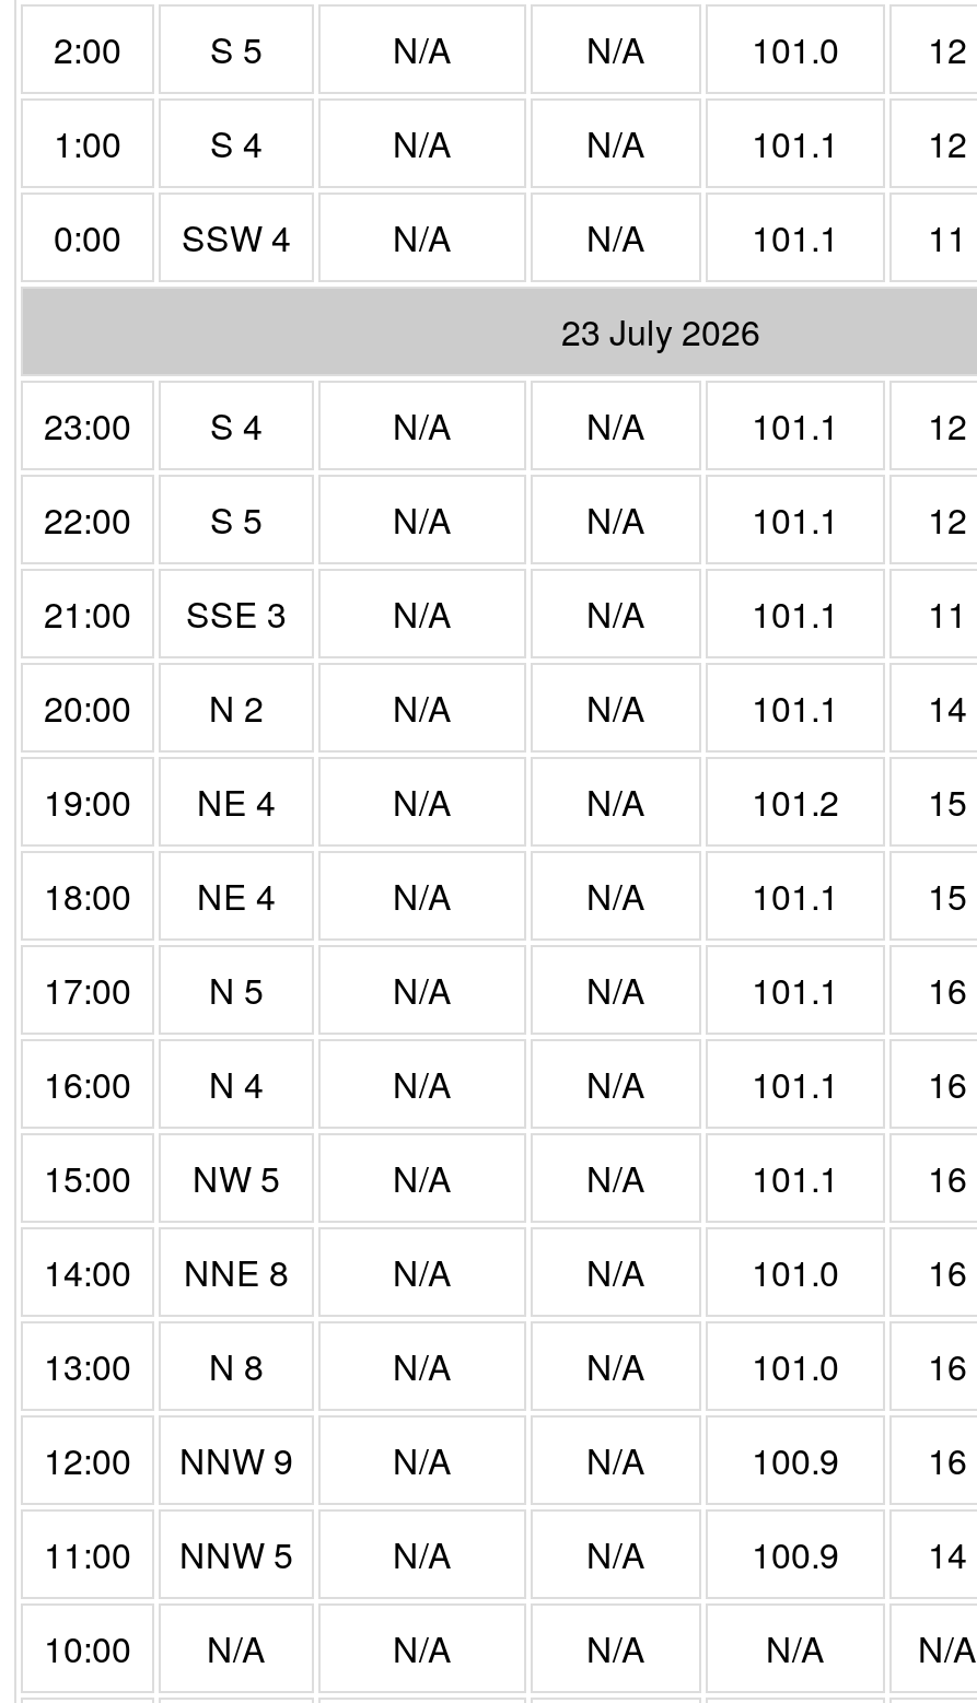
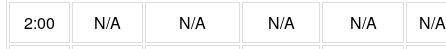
- S 5
- N/A
- N/A
- 101.0
- 12
- 1:00
- S 4
- N/A
- N/A
- 101.1
- 12
- 0:00
- SSW 4
- N/A
- N/A
- 101.1
- 11
- 23 July 2026
- 23:00
- S 4
- N/A
- N/A
- 101.1
- 12
- 22:00
- S 5
- N/A
- N/A
- 101.1
- 12
- 21:00
- SSE 3
- N/A
- N/A
- 101.1
- 11
- 20:00
- N 2
- N/A
- N/A
- 101.1
- 14
- 19:00
- NE 4
- N/A
- N/A
- 101.2
- 15
- 18:00
- NE 4
- N/A
- N/A
- 101.1
- 15
- 17:00
- N 5
- N/A
- N/A
- 101.1
- 16
- 16:00
- N 4
- N/A
- N/A
- 101.1
- 16
- 15:00
- NW 5
- N/A
- N/A
- 101.1
- 16
- 14:00
- NNE 8
- N/A
- N/A
- 101.0
- 16
- 13:00
- N 8
- N/A
- N/A
- 101.0
- 16
- 12:00
- NNW 9
- N/A
- N/A
- 100.9
- 16
- 11:00
- NNW 5
- N/A
- N/A
- 100.9
- 14
- 10:00
